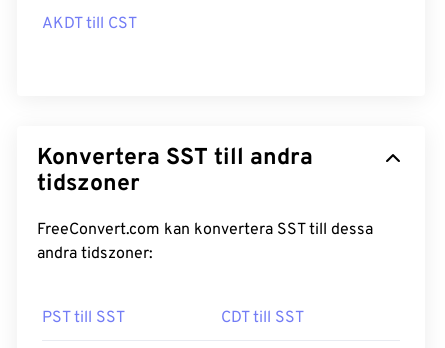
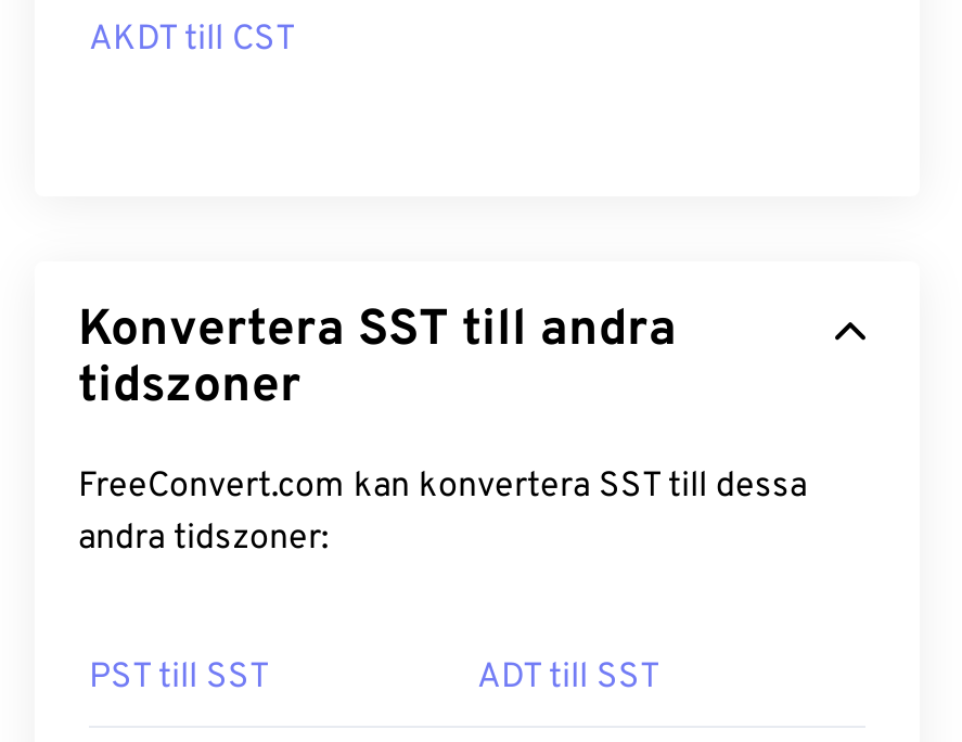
- CDT till SST
+ ADT till SST
